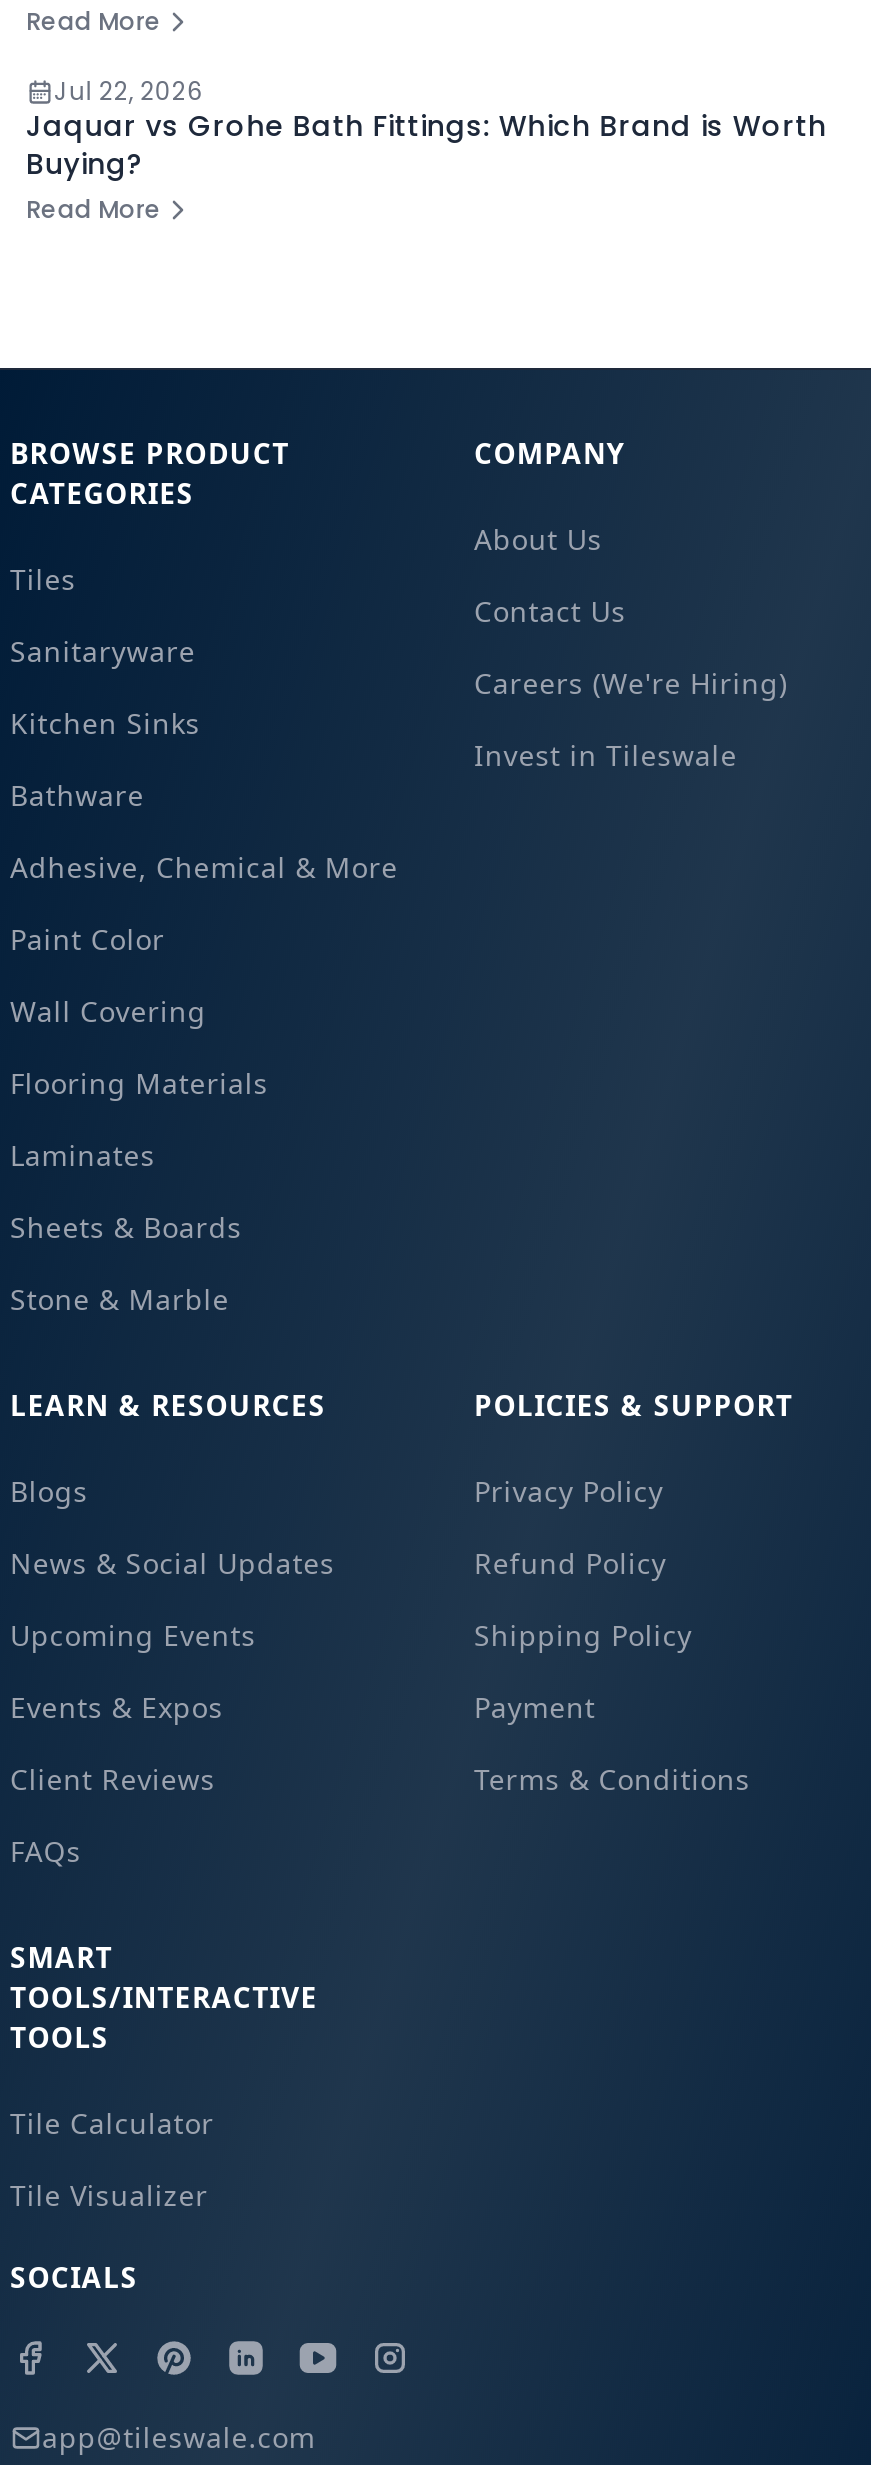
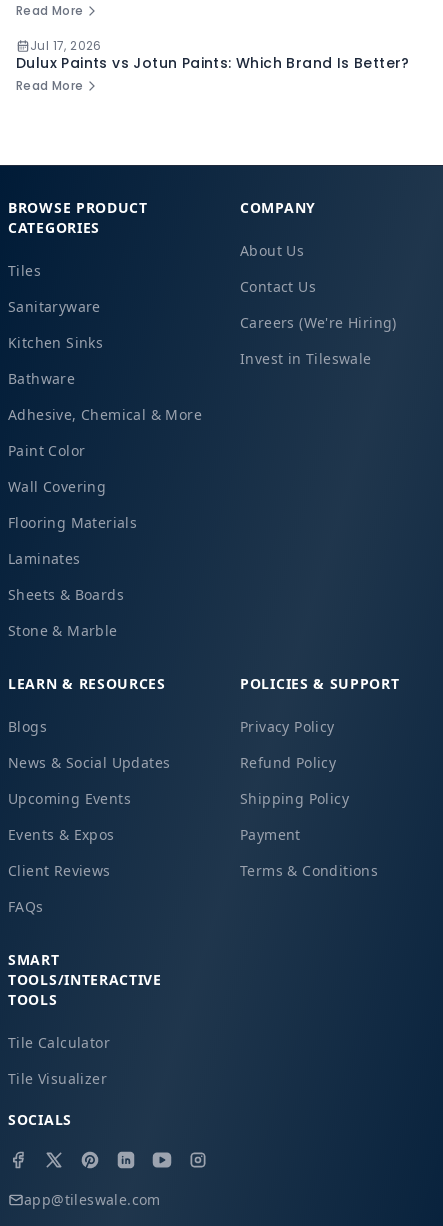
- Jul 22, 2026
- Jaquar vs Grohe Bath Fittings: Which Brand is Worth
- Buying?
+ Jul 17, 2026
+ Dulux Paints vs Jotun Paints: Which Brand Is Better?
